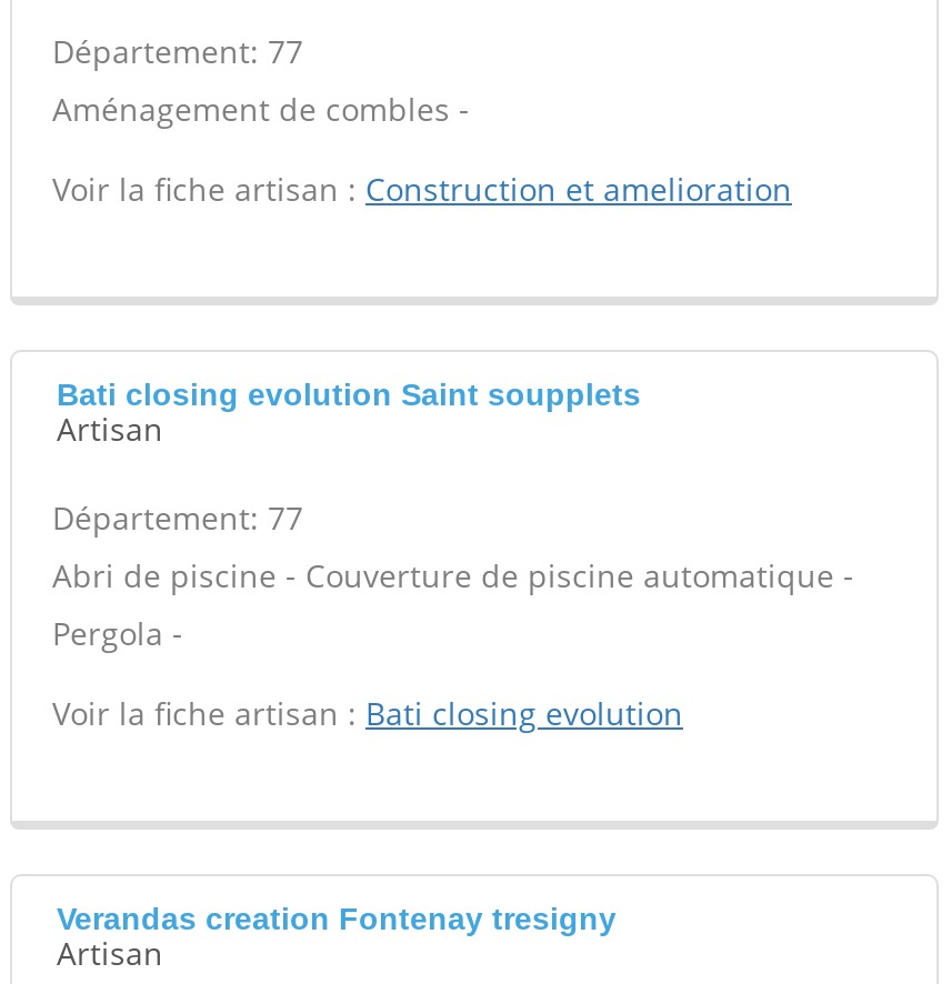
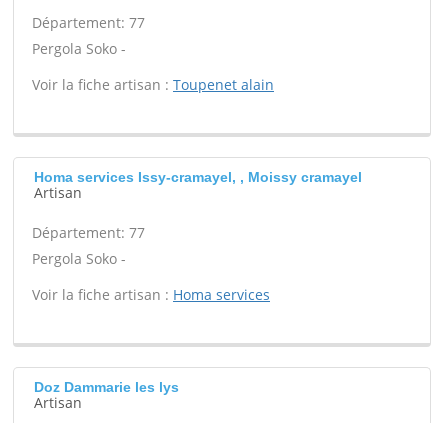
- Aménagement de combles -
+ Pergola Soko -

- Voir la fiche artisan : Construction et amelioration
+ Voir la fiche artisan : Toupenet alain

- Bati closing evolution Saint soupplets
+ Homa services Issy-cramayel, , Moissy cramayel

- Abri de piscine - Couverture de piscine automatique -
- Pergola -
+ Pergola Soko -

- Voir la fiche artisan : Bati closing evolution
+ Voir la fiche artisan : Homa services

- Verandas creation Fontenay tresigny
+ Doz Dammarie les lys
